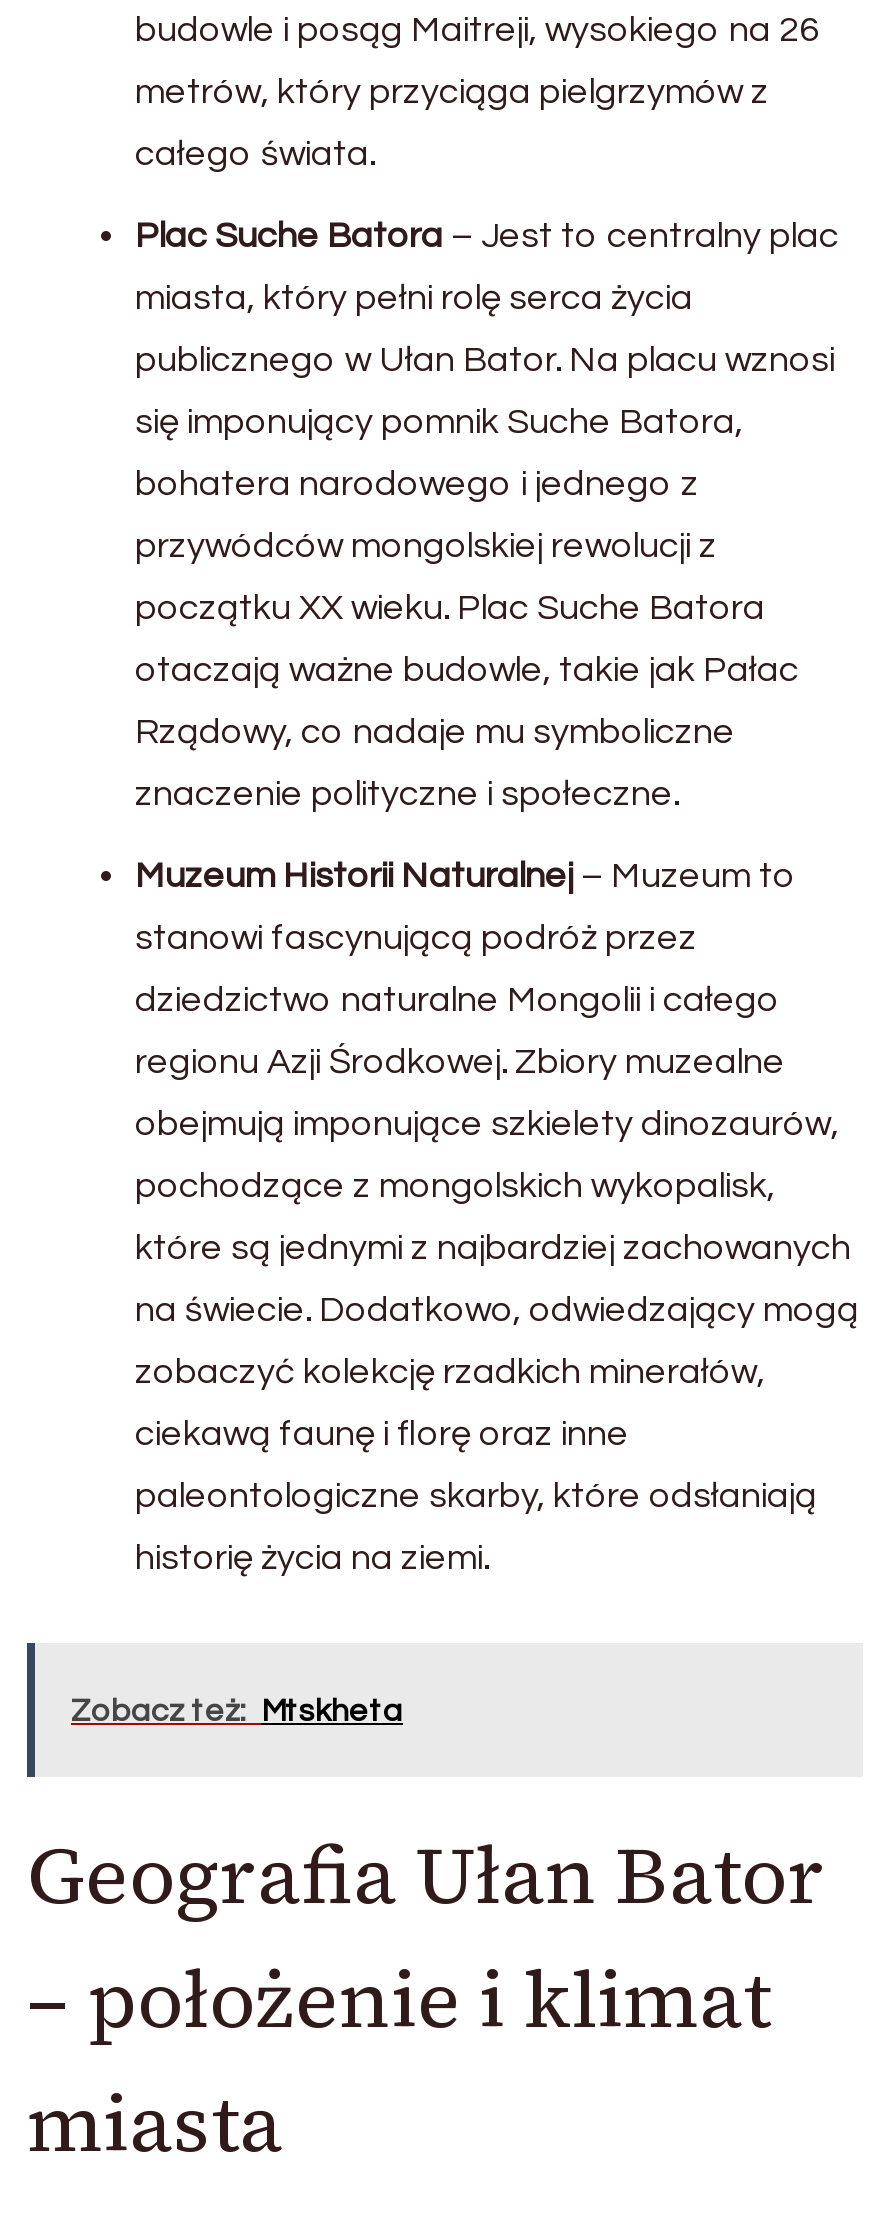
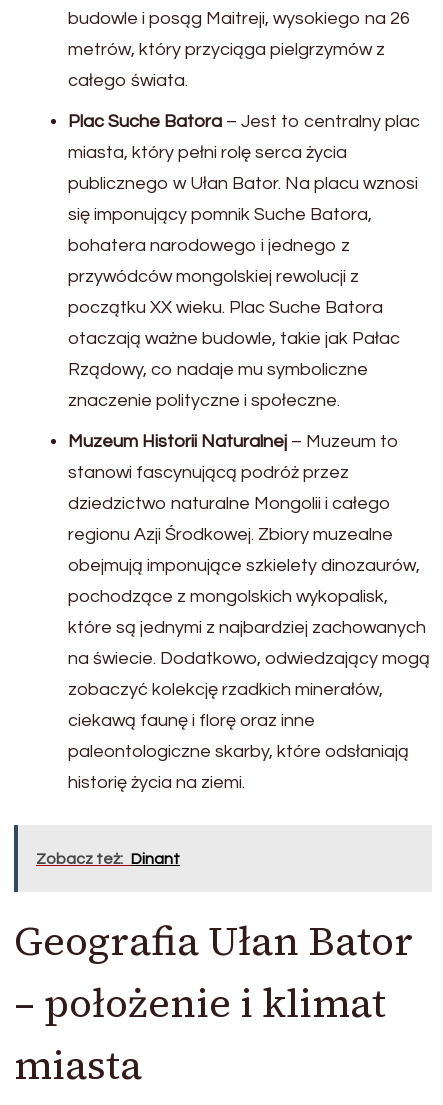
- Zobacz też: Mtskheta
+ Zobacz też: Dinant
